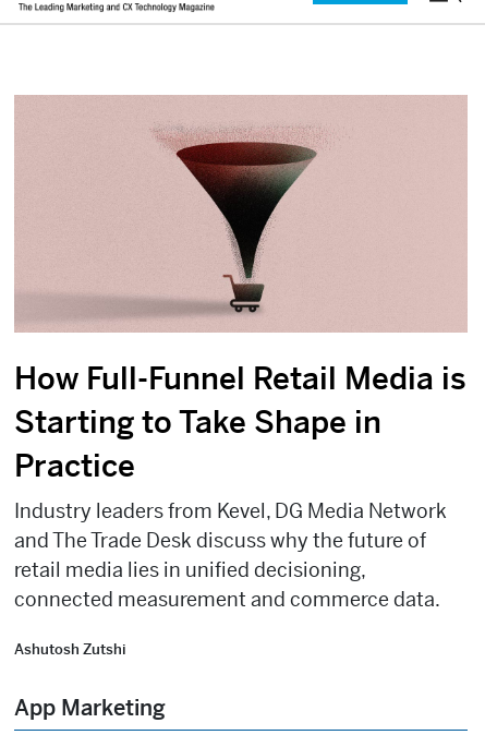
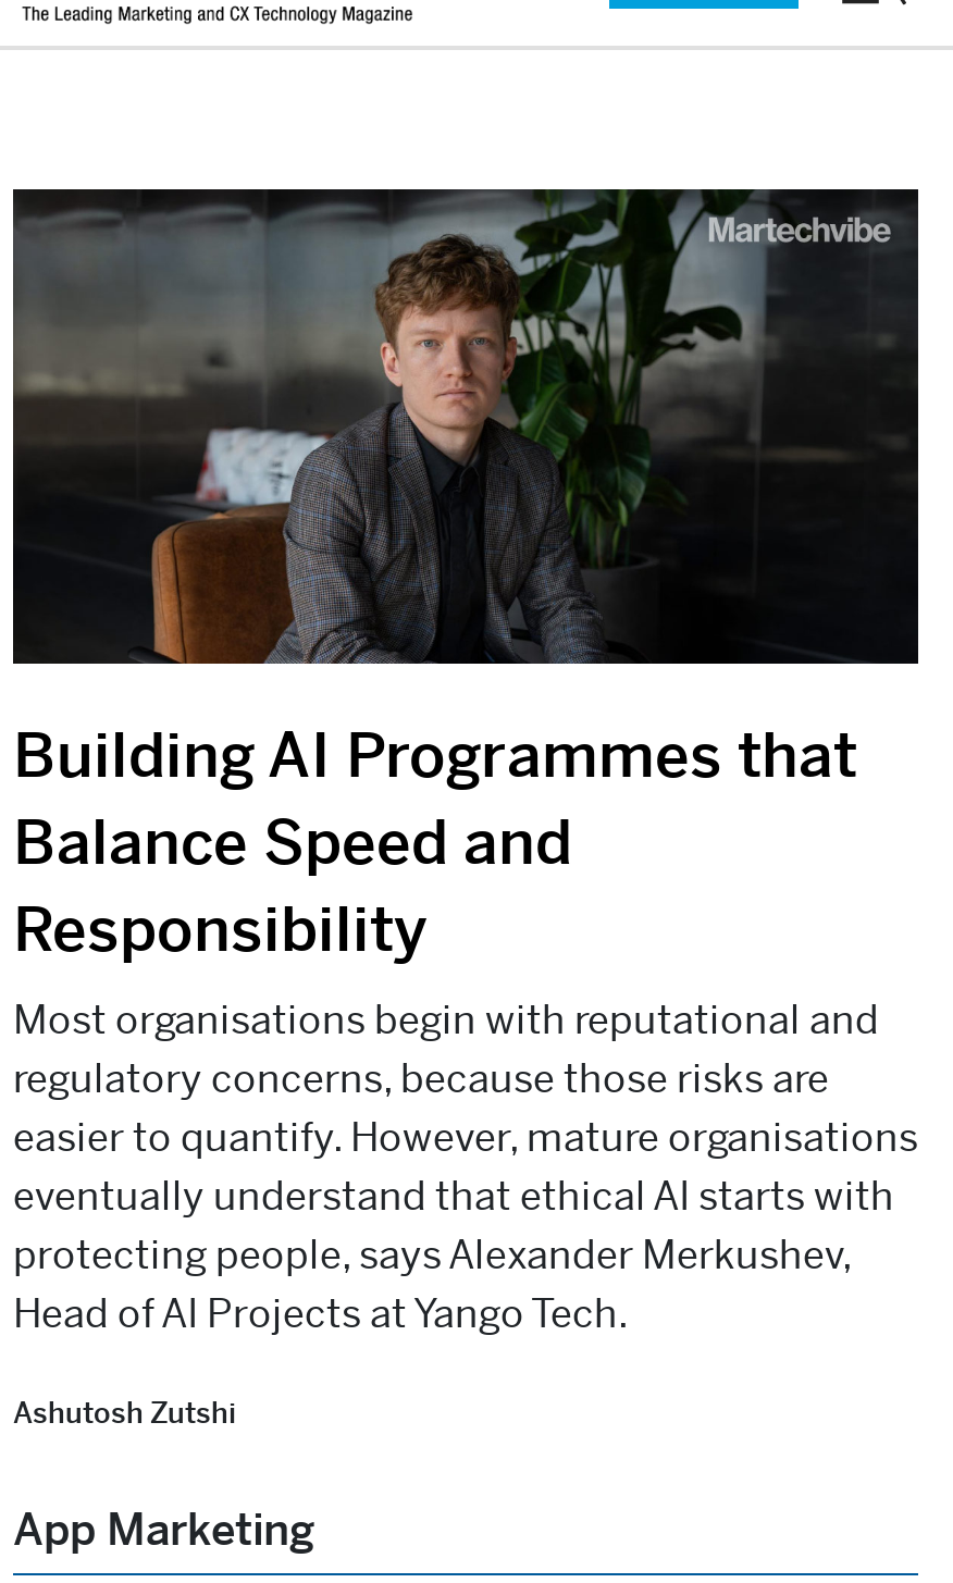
- [image]
- How Full-Funnel Retail Media is
- Starting to Take Shape in
- Practice
- Industry leaders from Kevel, DG Media Network
- and The Trade Desk discuss why the future of
- retail media lies in unified decisioning,
- connected measurement and commerce data.
+ [image]
+ Building AI Programmes that
+ Balance Speed and
+ Responsibility
+ Most organisations begin with reputational and
+ regulatory concerns, because those risks are
+ easier to quantify. However, mature organisations
+ eventually understand that ethical AI starts with
+ protecting people, says Alexander Merkushev,
+ Head of AI Projects at Yango Tech.
